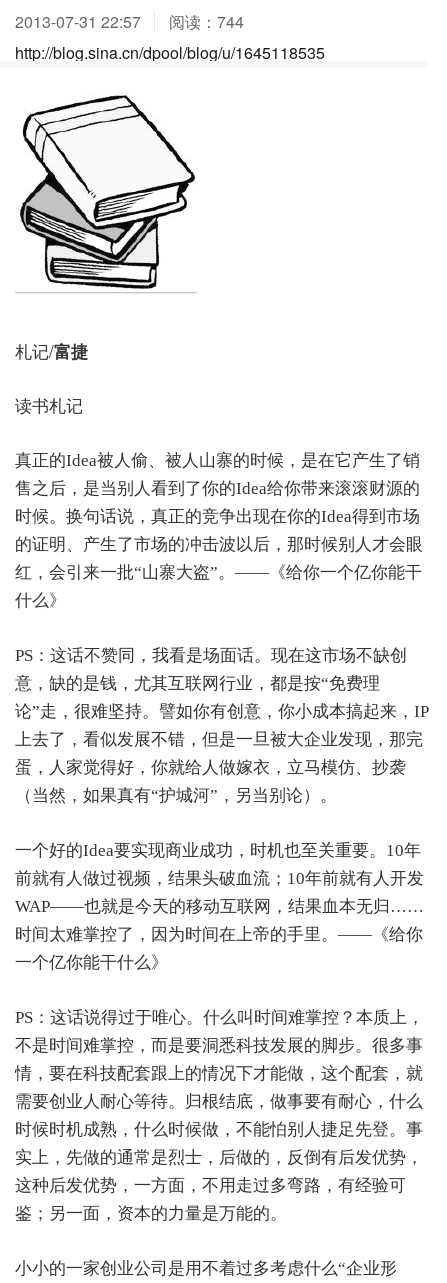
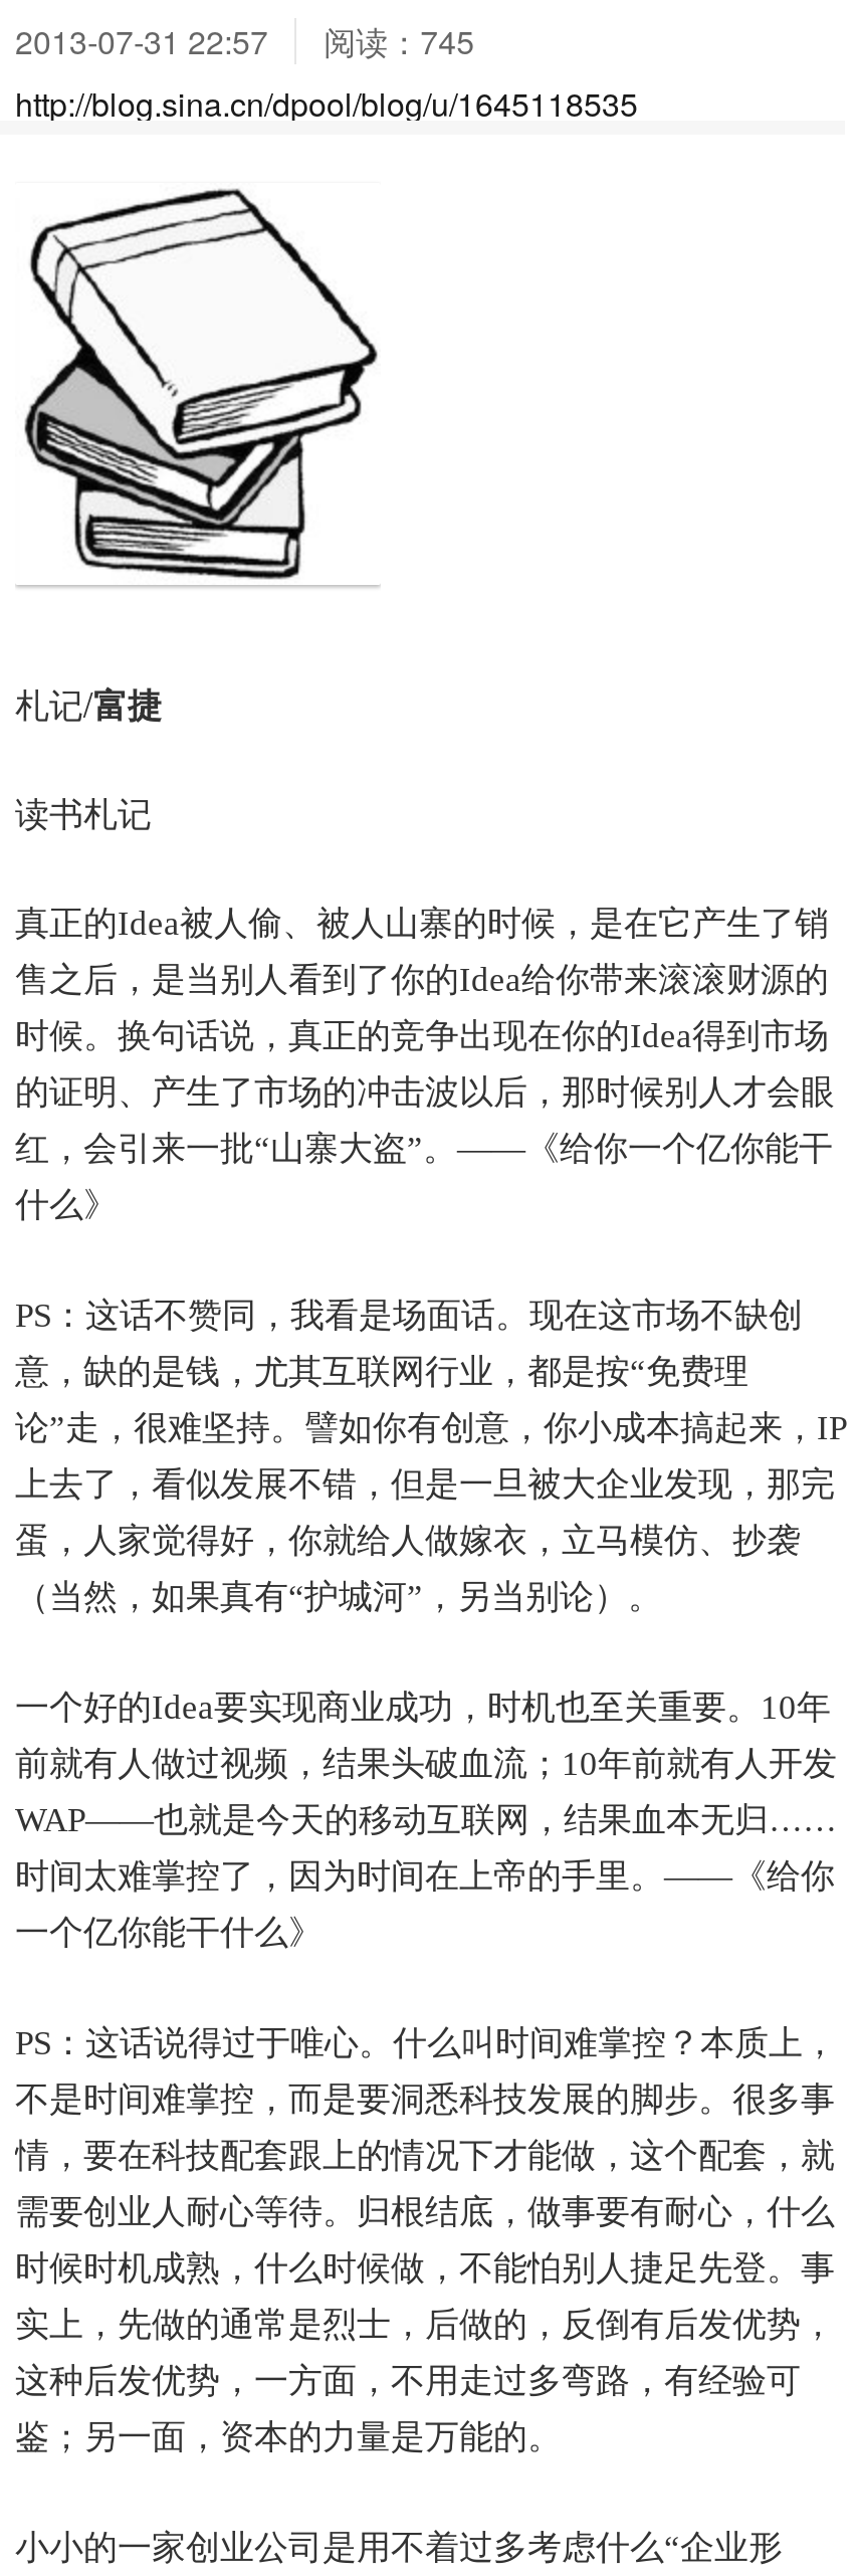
- 2013-07-31 22:57 阅读：744
+ 2013-07-31 22:57 阅读：745
